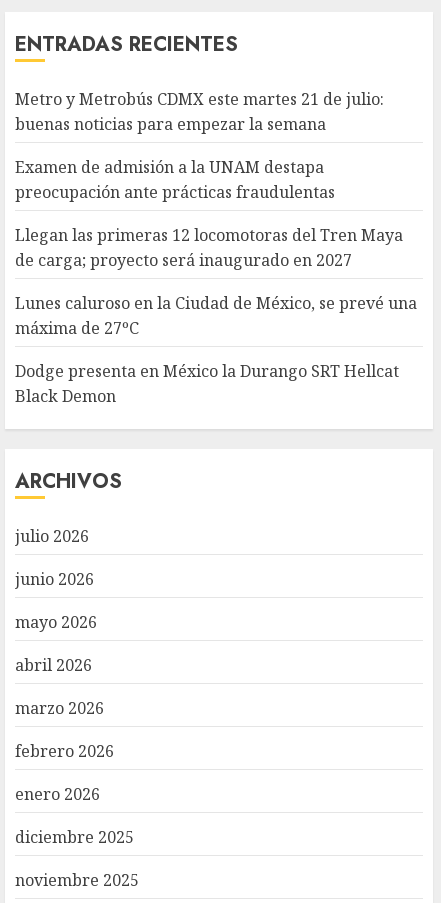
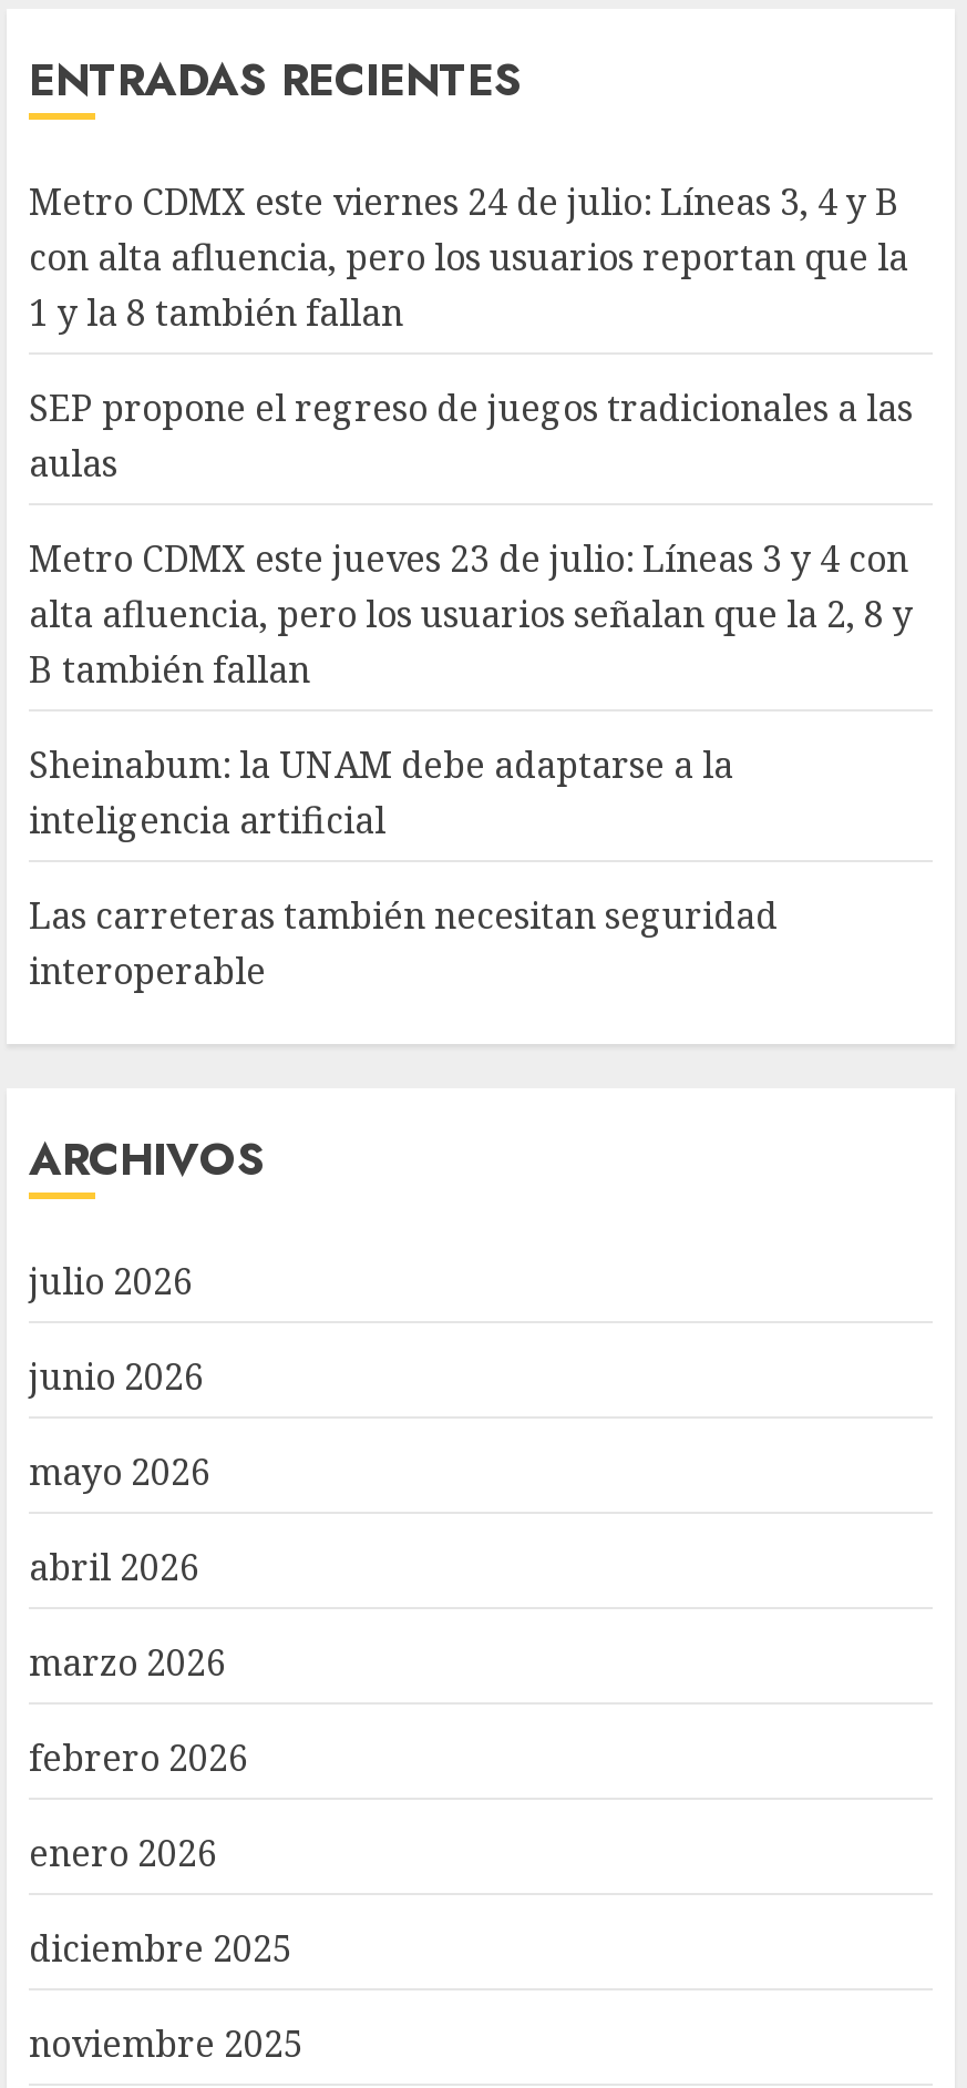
- Metro y Metrobús CDMX este martes 21 de julio:
- buenas noticias para empezar la semana
+ Metro CDMX este viernes 24 de julio: Líneas 3, 4 y B
+ con alta afluencia, pero los usuarios reportan que la
+ 1 y la 8 también fallan

- Examen de admisión a la UNAM destapa
- preocupación ante prácticas fraudulentas
+ SEP propone el regreso de juegos tradicionales a las
+ aulas

- Llegan las primeras 12 locomotoras del Tren Maya
- de carga; proyecto será inaugurado en 2027
+ Metro CDMX este jueves 23 de julio: Líneas 3 y 4 con
+ alta afluencia, pero los usuarios señalan que la 2, 8 y
+ B también fallan

- Lunes caluroso en la Ciudad de México, se prevé una
- máxima de 27ºC
+ Sheinabum: la UNAM debe adaptarse a la
+ inteligencia artificial

- Dodge presenta en México la Durango SRT Hellcat
- Black Demon
+ Las carreteras también necesitan seguridad
+ interoperable
